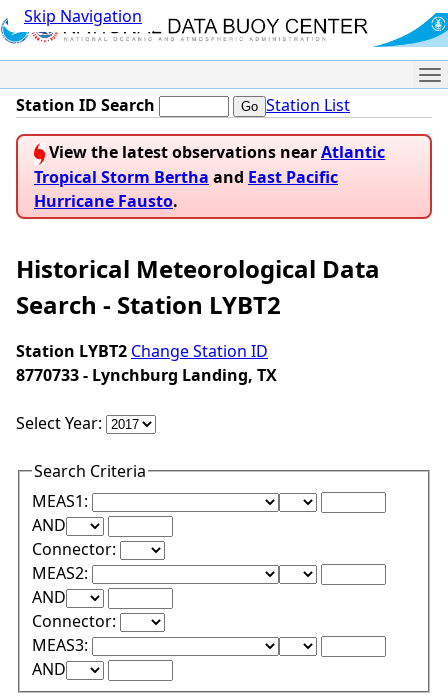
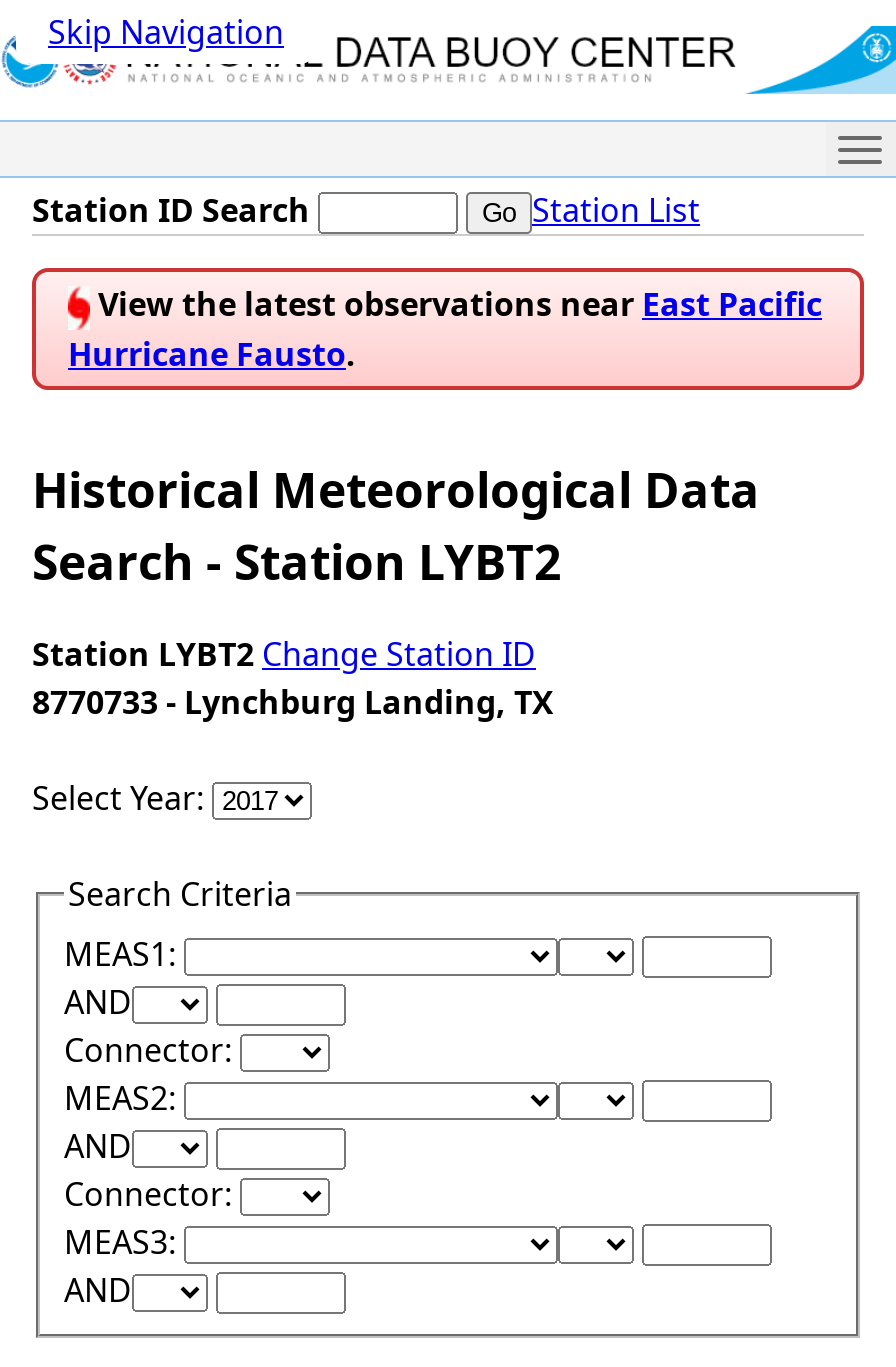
- View the latest observations near Atlantic
- Tropical Storm Bertha and East Pacific
+ View the latest observations near East Pacific
